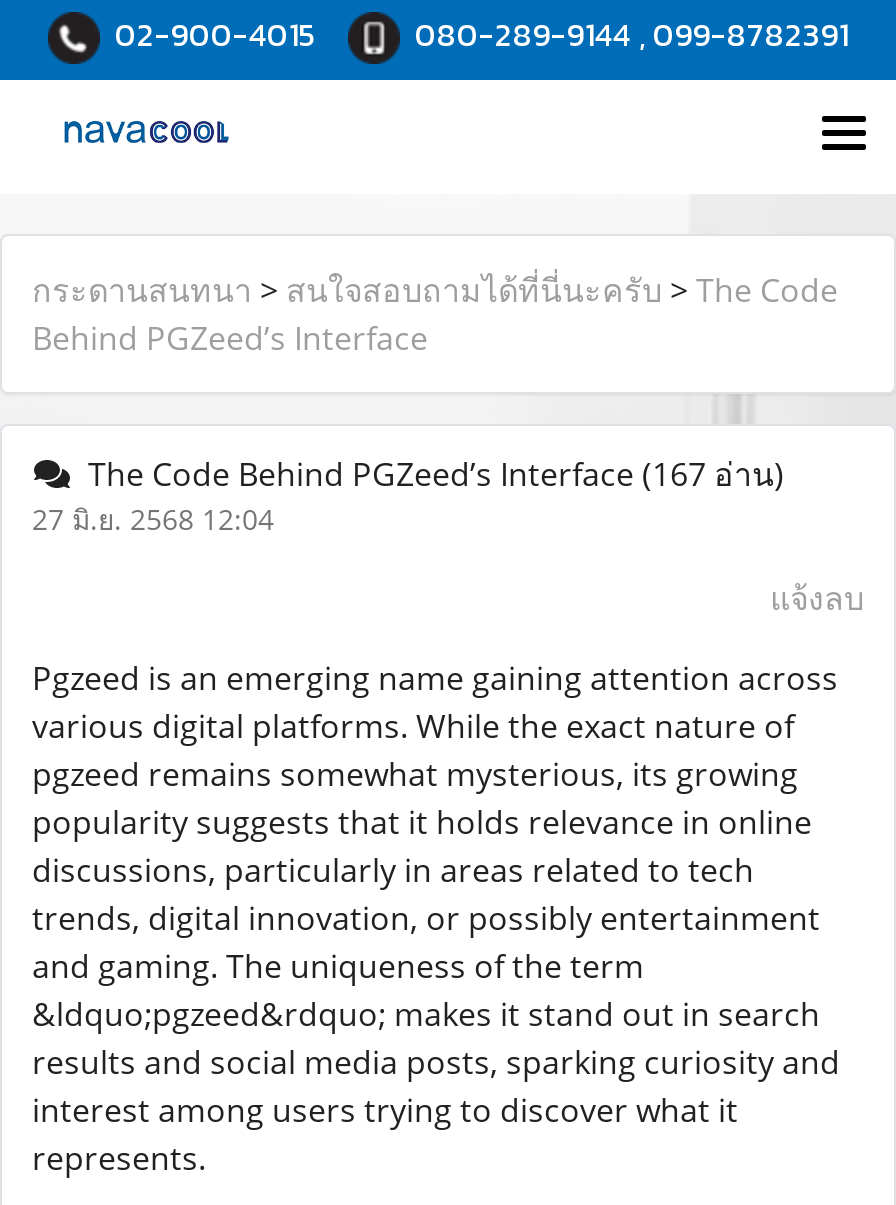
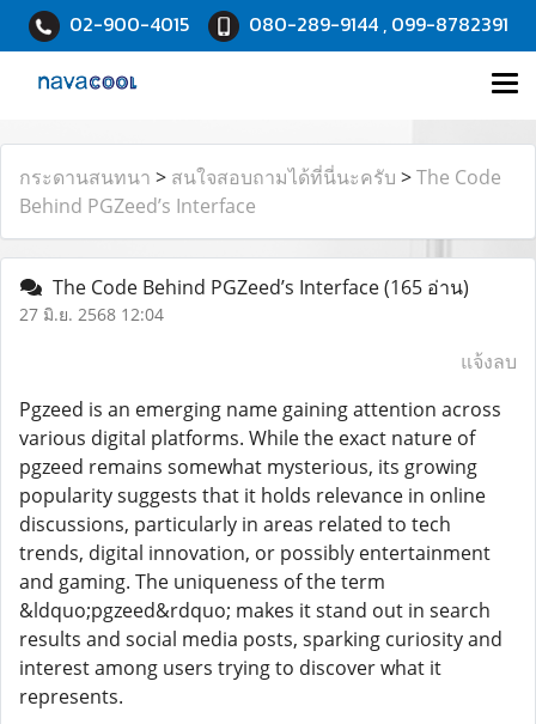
- The Code Behind PGZeed’s Interface (167 อ่าน)
+ The Code Behind PGZeed’s Interface (165 อ่าน)
